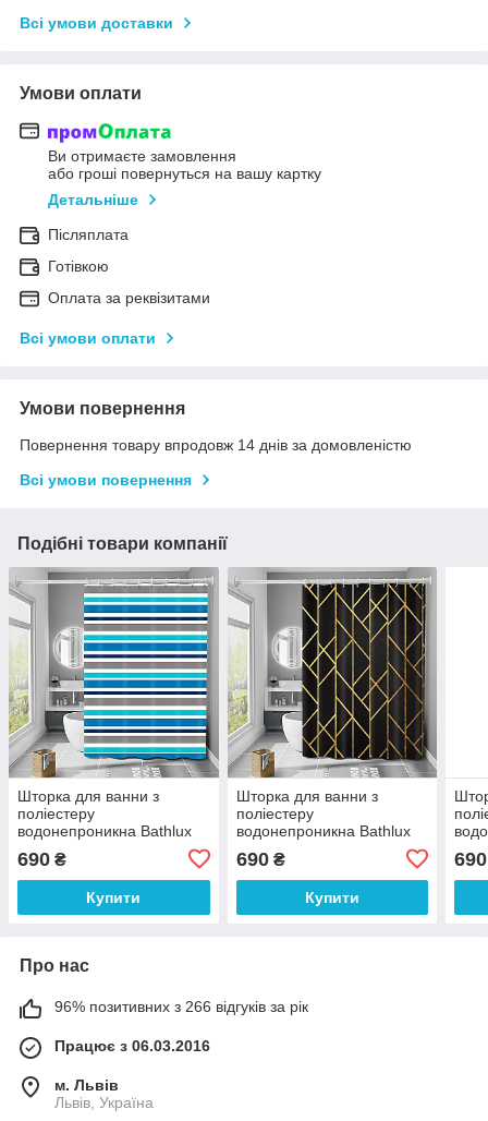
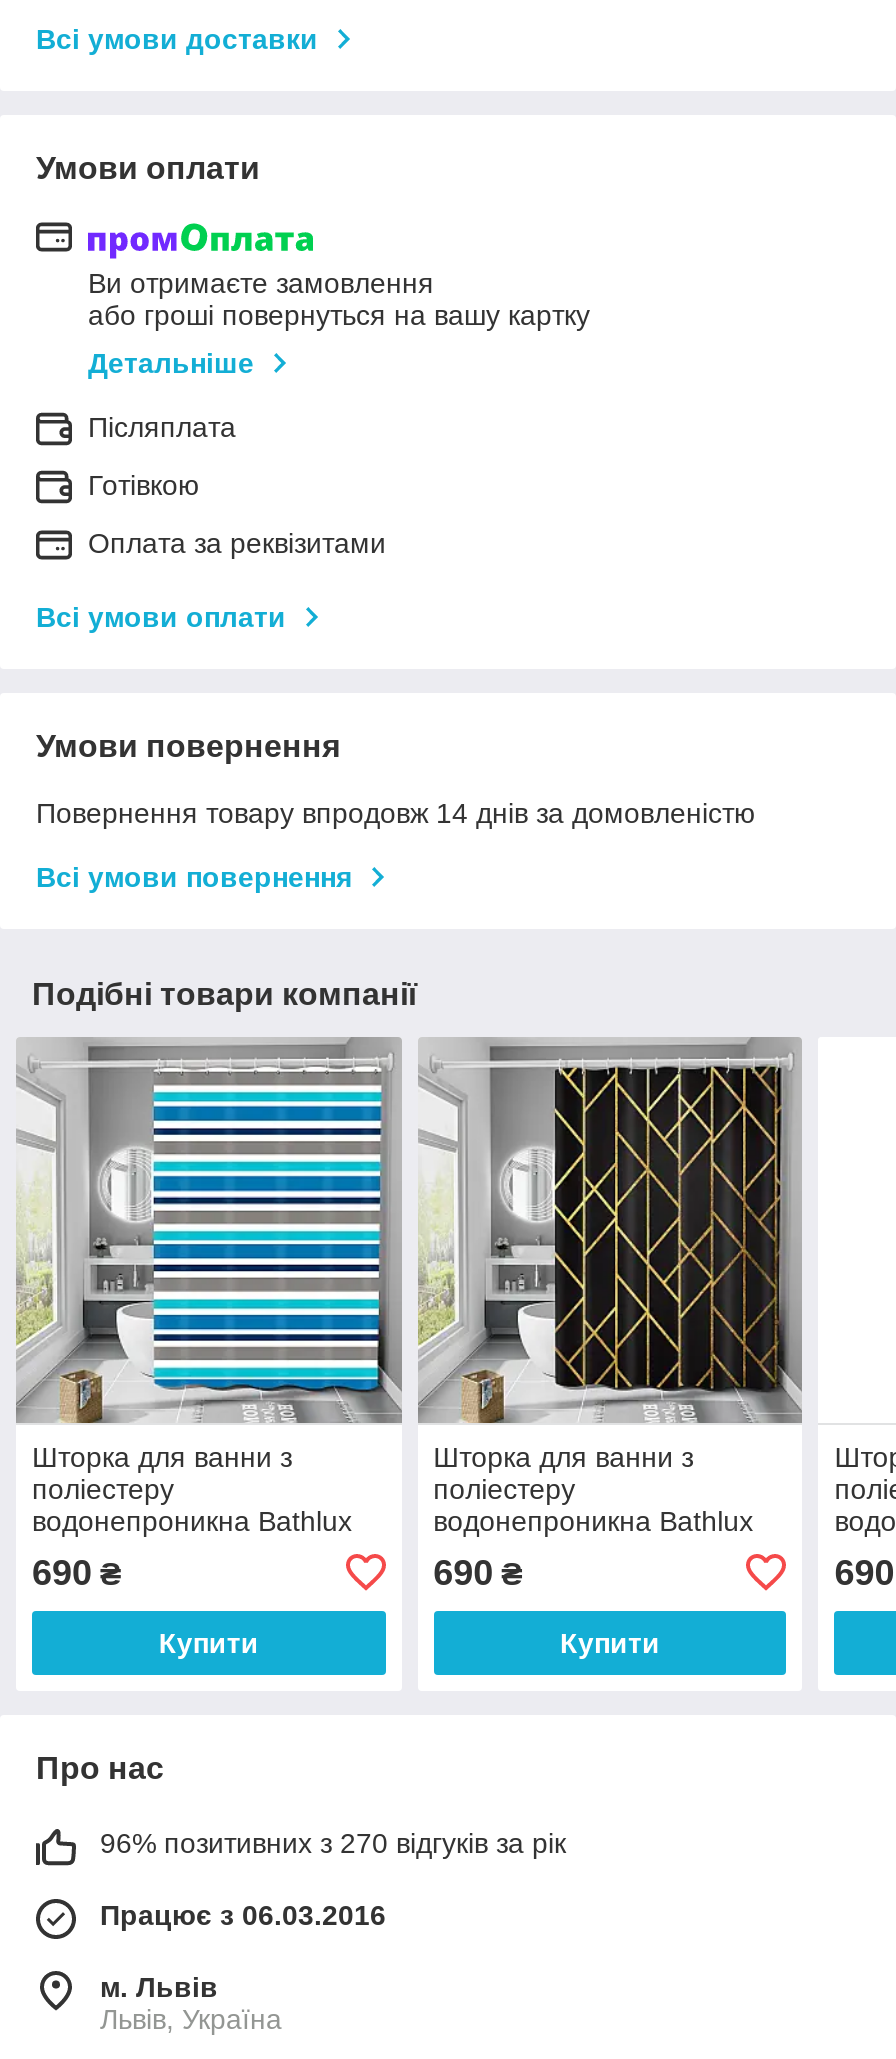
- 96% позитивних з 266 відгуків за рік
+ 96% позитивних з 270 відгуків за рік
